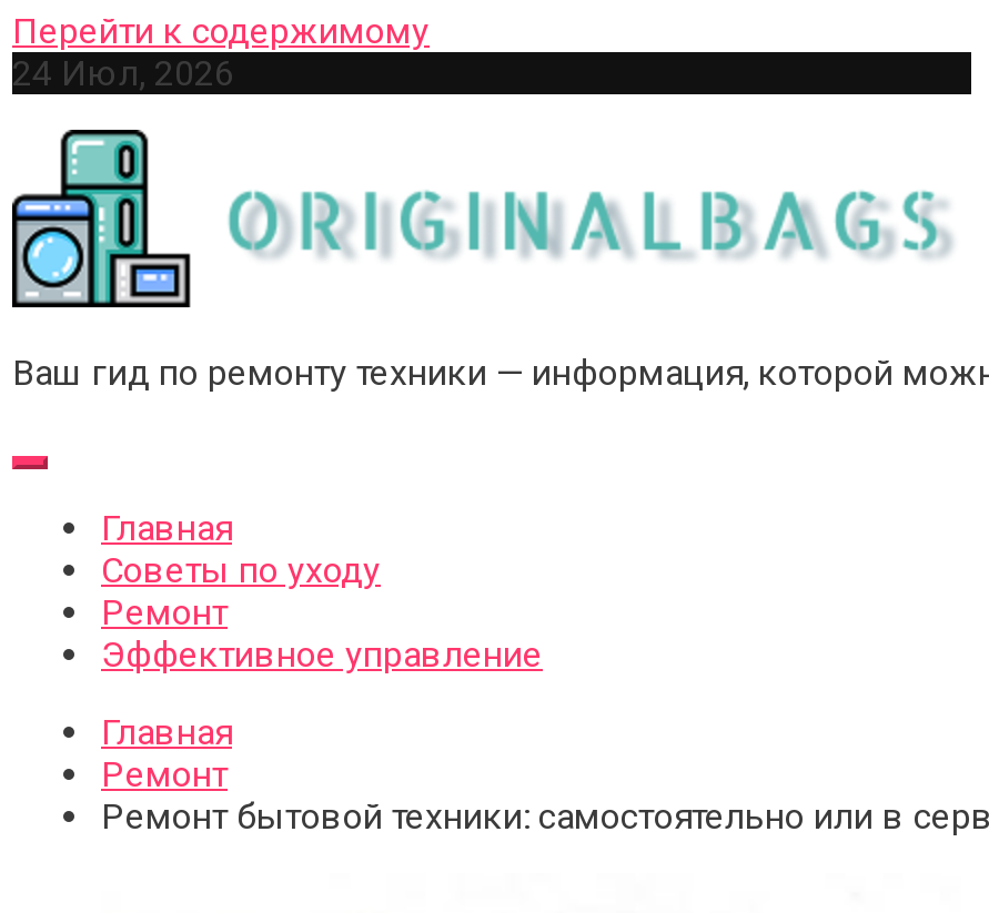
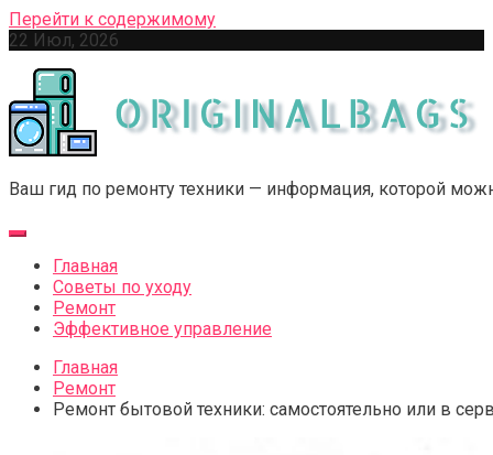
- 24 Июл, 2026
+ 22 Июл, 2026
